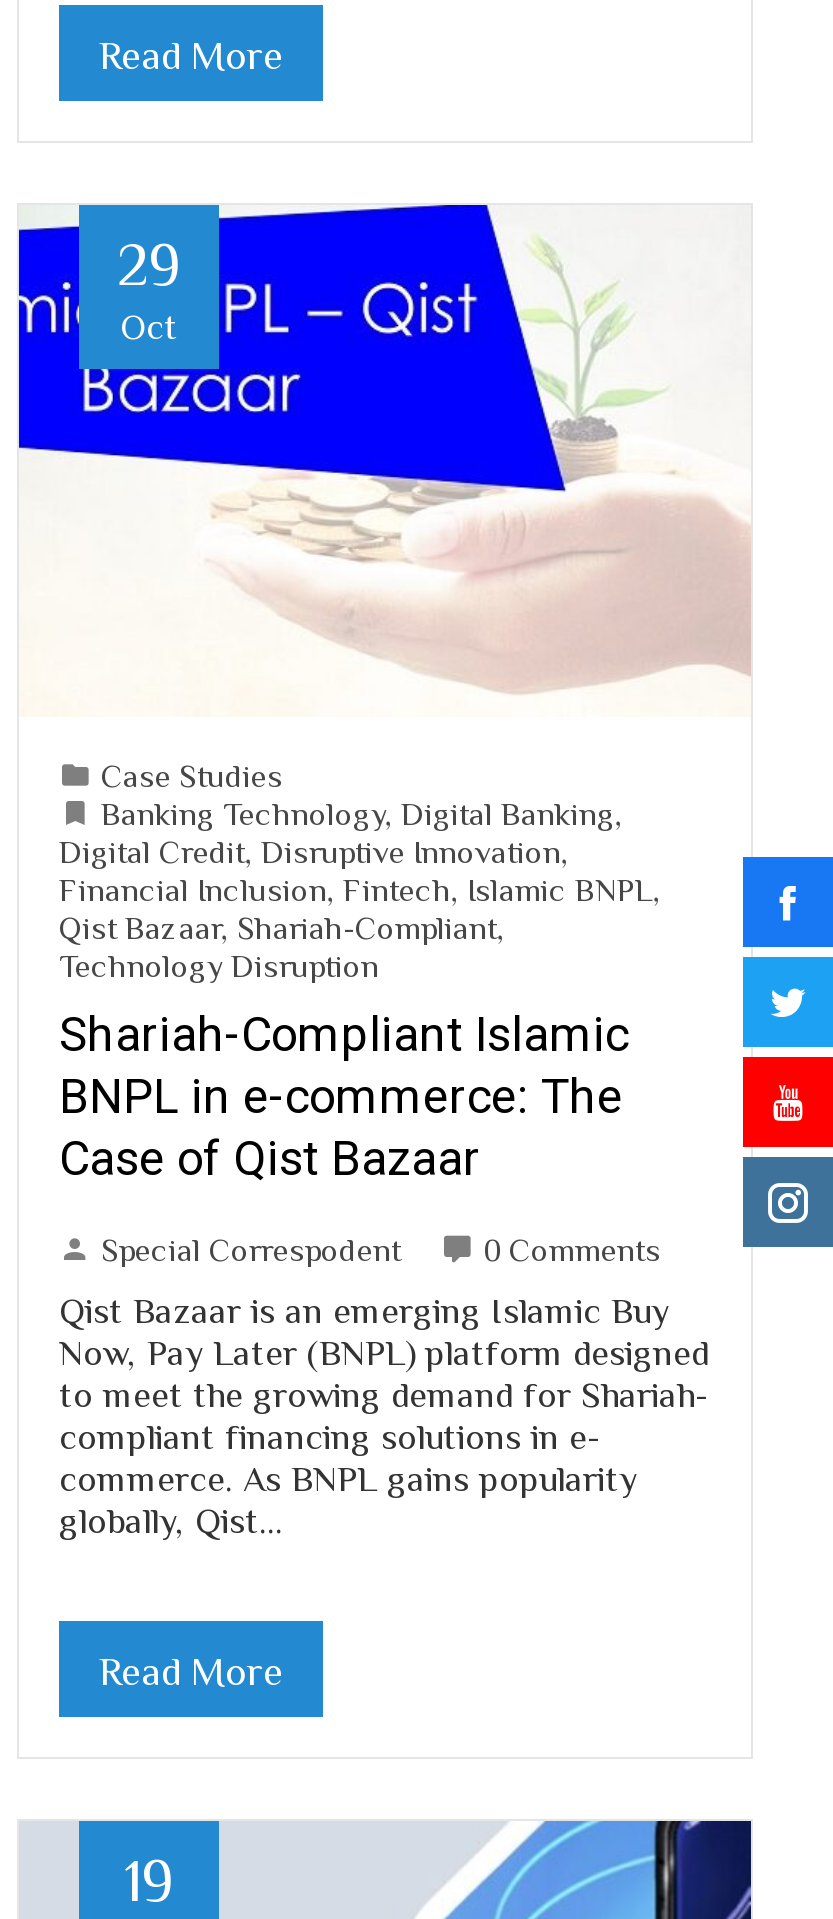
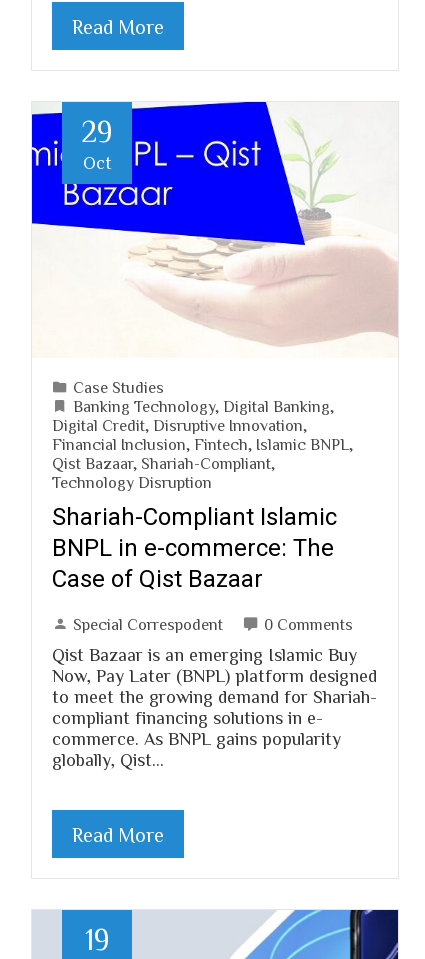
- [image]
